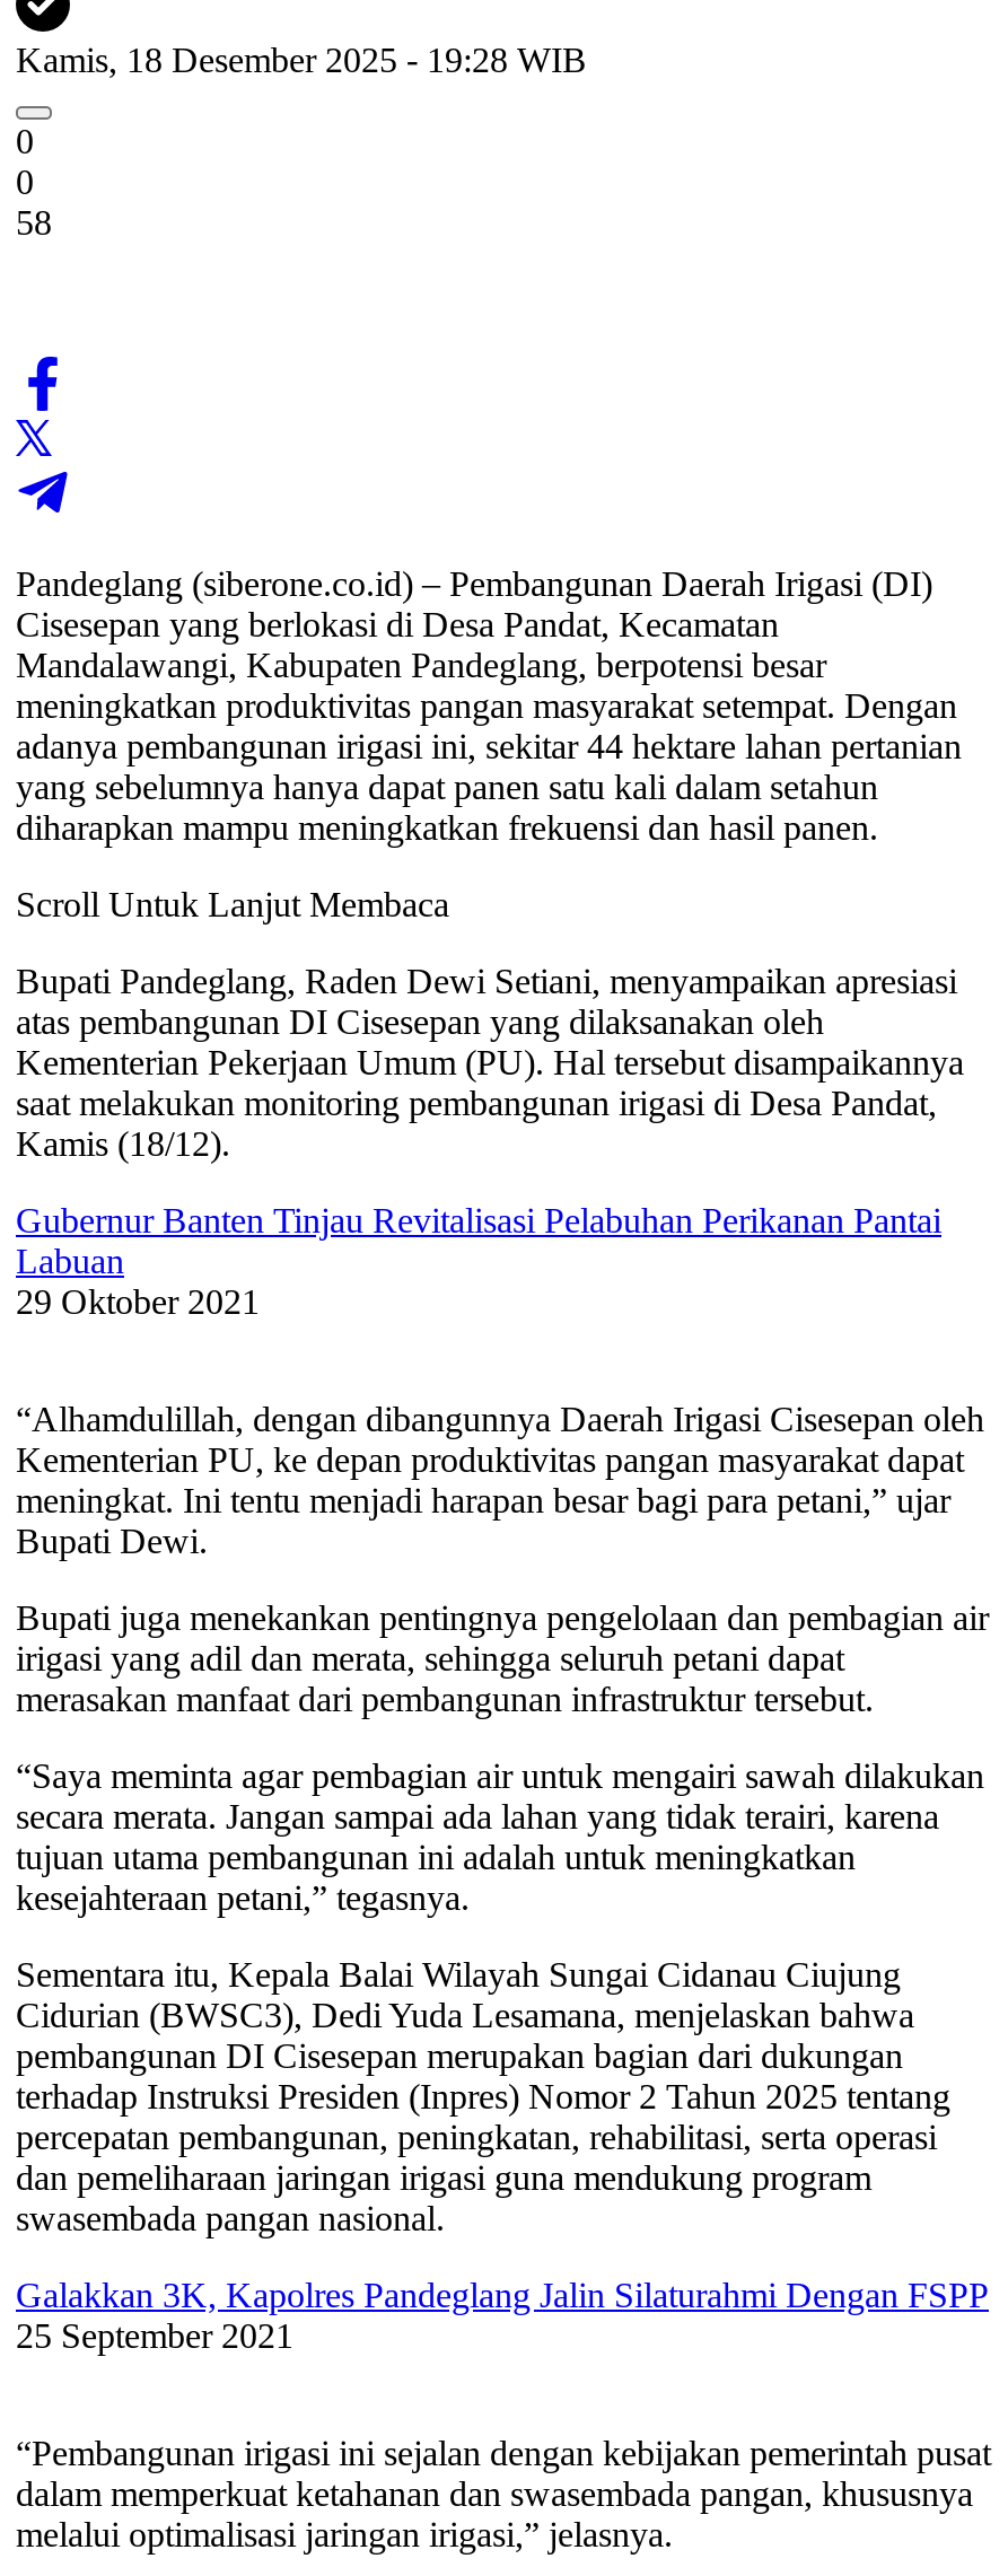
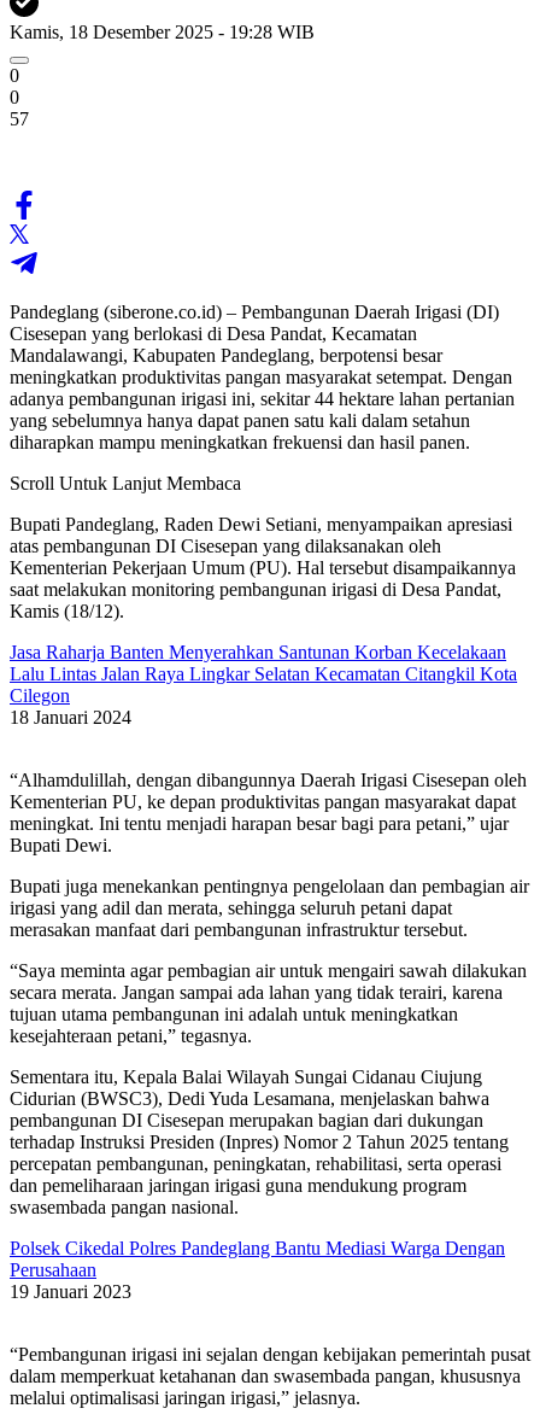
- 58
+ 57

- Gubernur Banten Tinjau Revitalisasi Pelabuhan Perikanan Pantai
- Labuan
- 29 Oktober 2021
+ Jasa Raharja Banten Menyerahkan Santunan Korban Kecelakaan
+ Lalu Lintas Jalan Raya Lingkar Selatan Kecamatan Citangkil Kota
+ Cilegon
+ 18 Januari 2024

- Galakkan 3K, Kapolres Pandeglang Jalin Silaturahmi Dengan FSPP
- 25 September 2021
+ Polsek Cikedal Polres Pandeglang Bantu Mediasi Warga Dengan
+ Perusahaan
+ 19 Januari 2023
